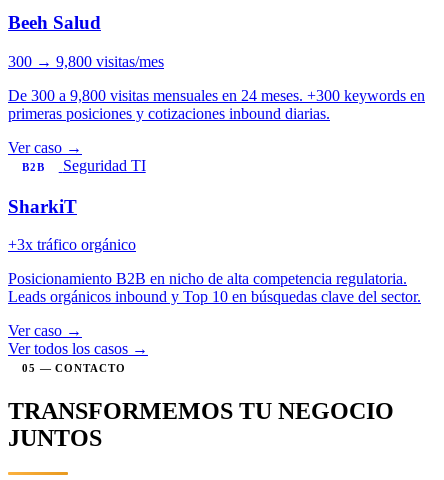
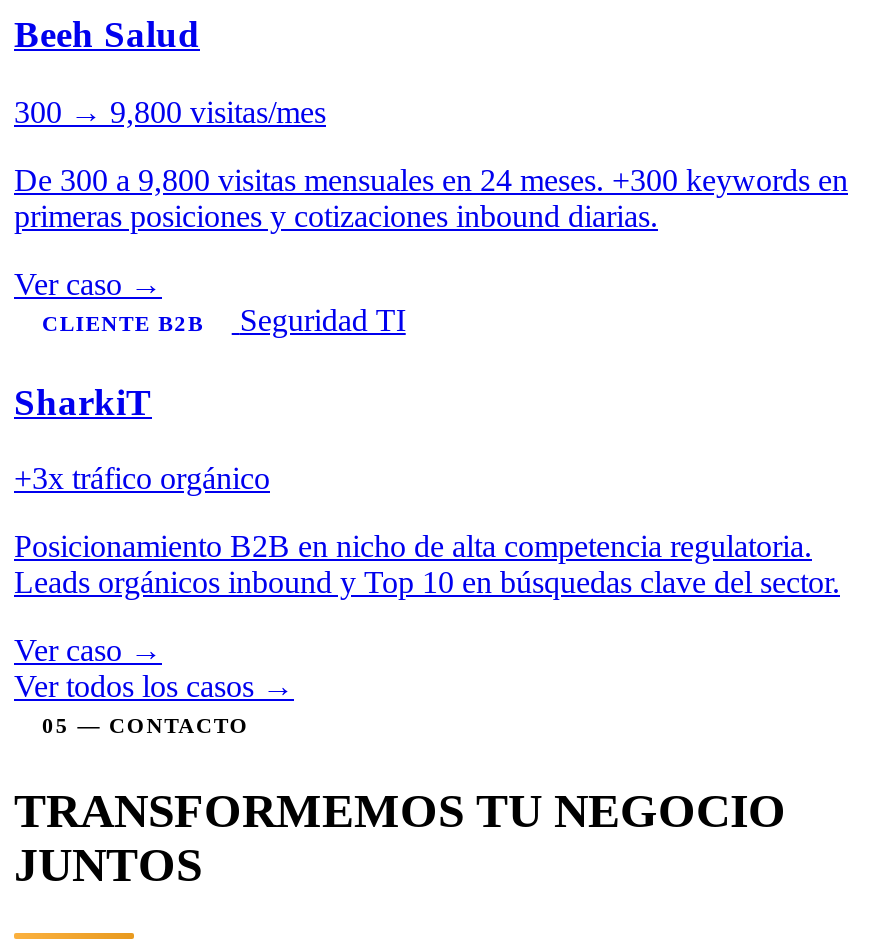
- B2B Seguridad TI
+ CLIENTE B2B Seguridad TI
